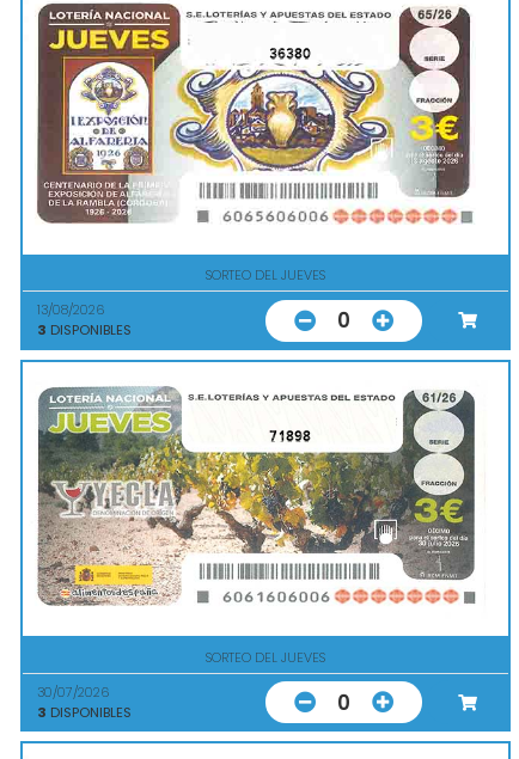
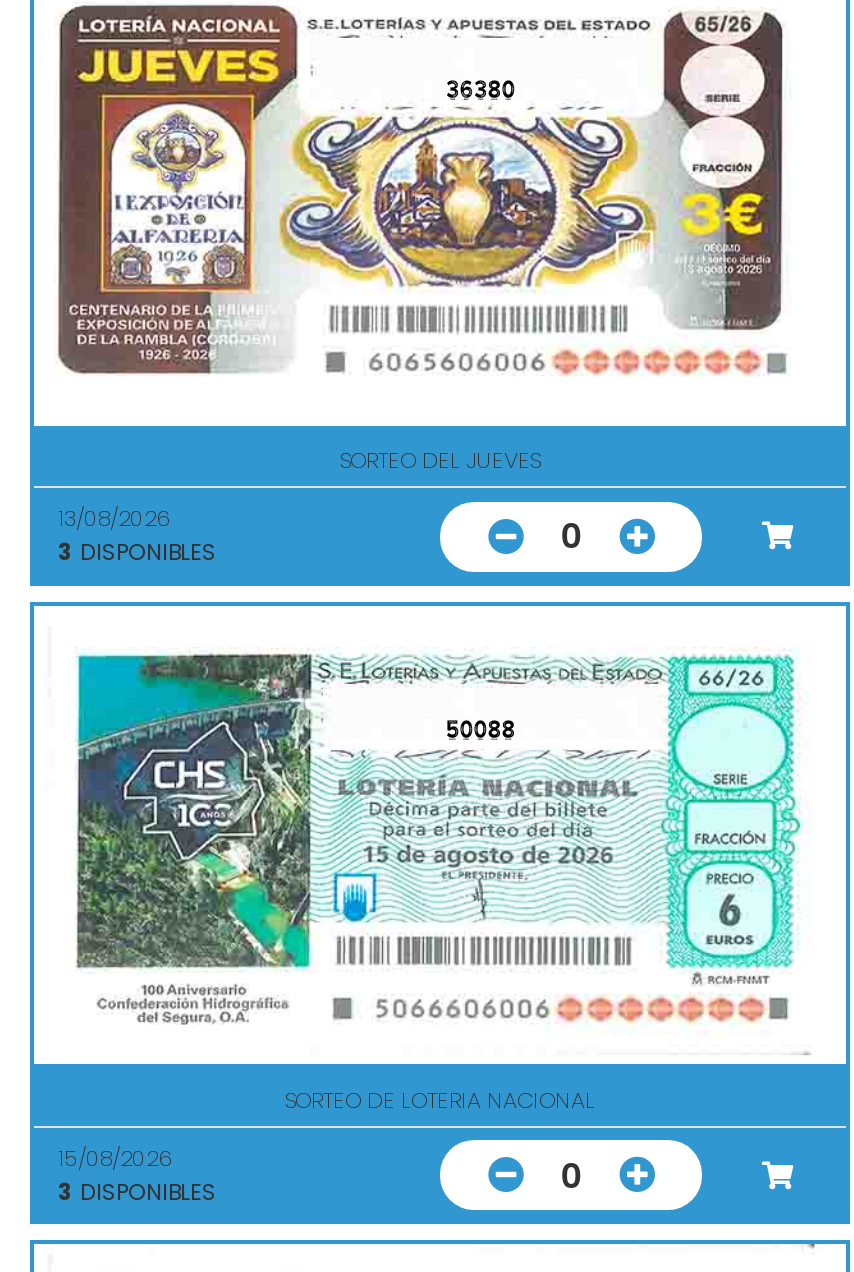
- [image]
- 71898
+ [image]
+ 50088

- SORTEO DEL JUEVES
+ SORTEO DE LOTERIA NACIONAL

- 30/07/2026
+ 15/08/2026
